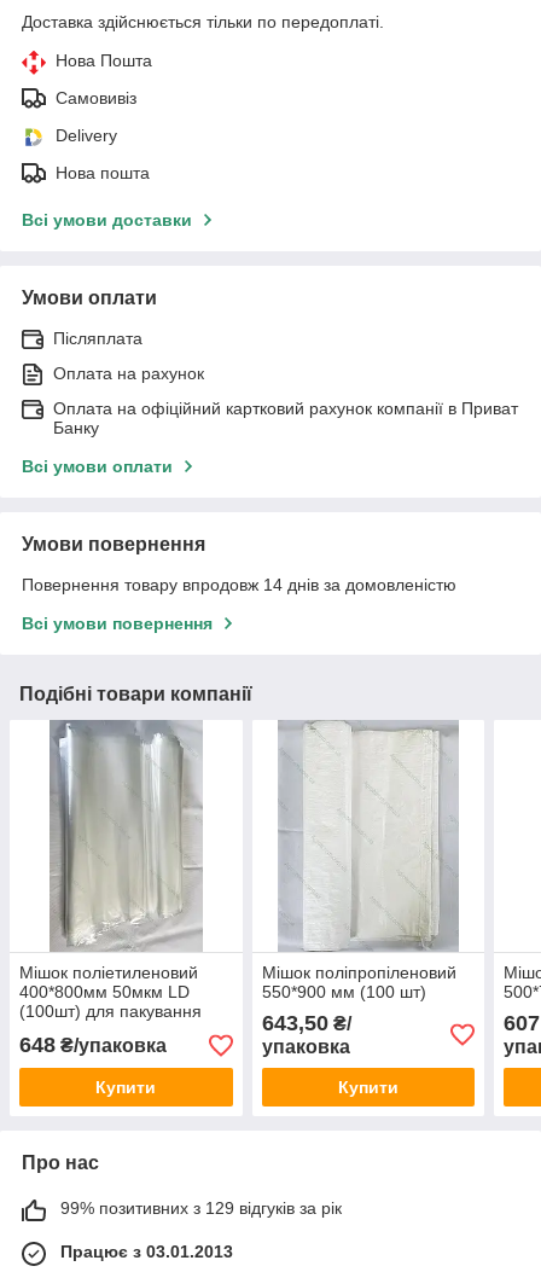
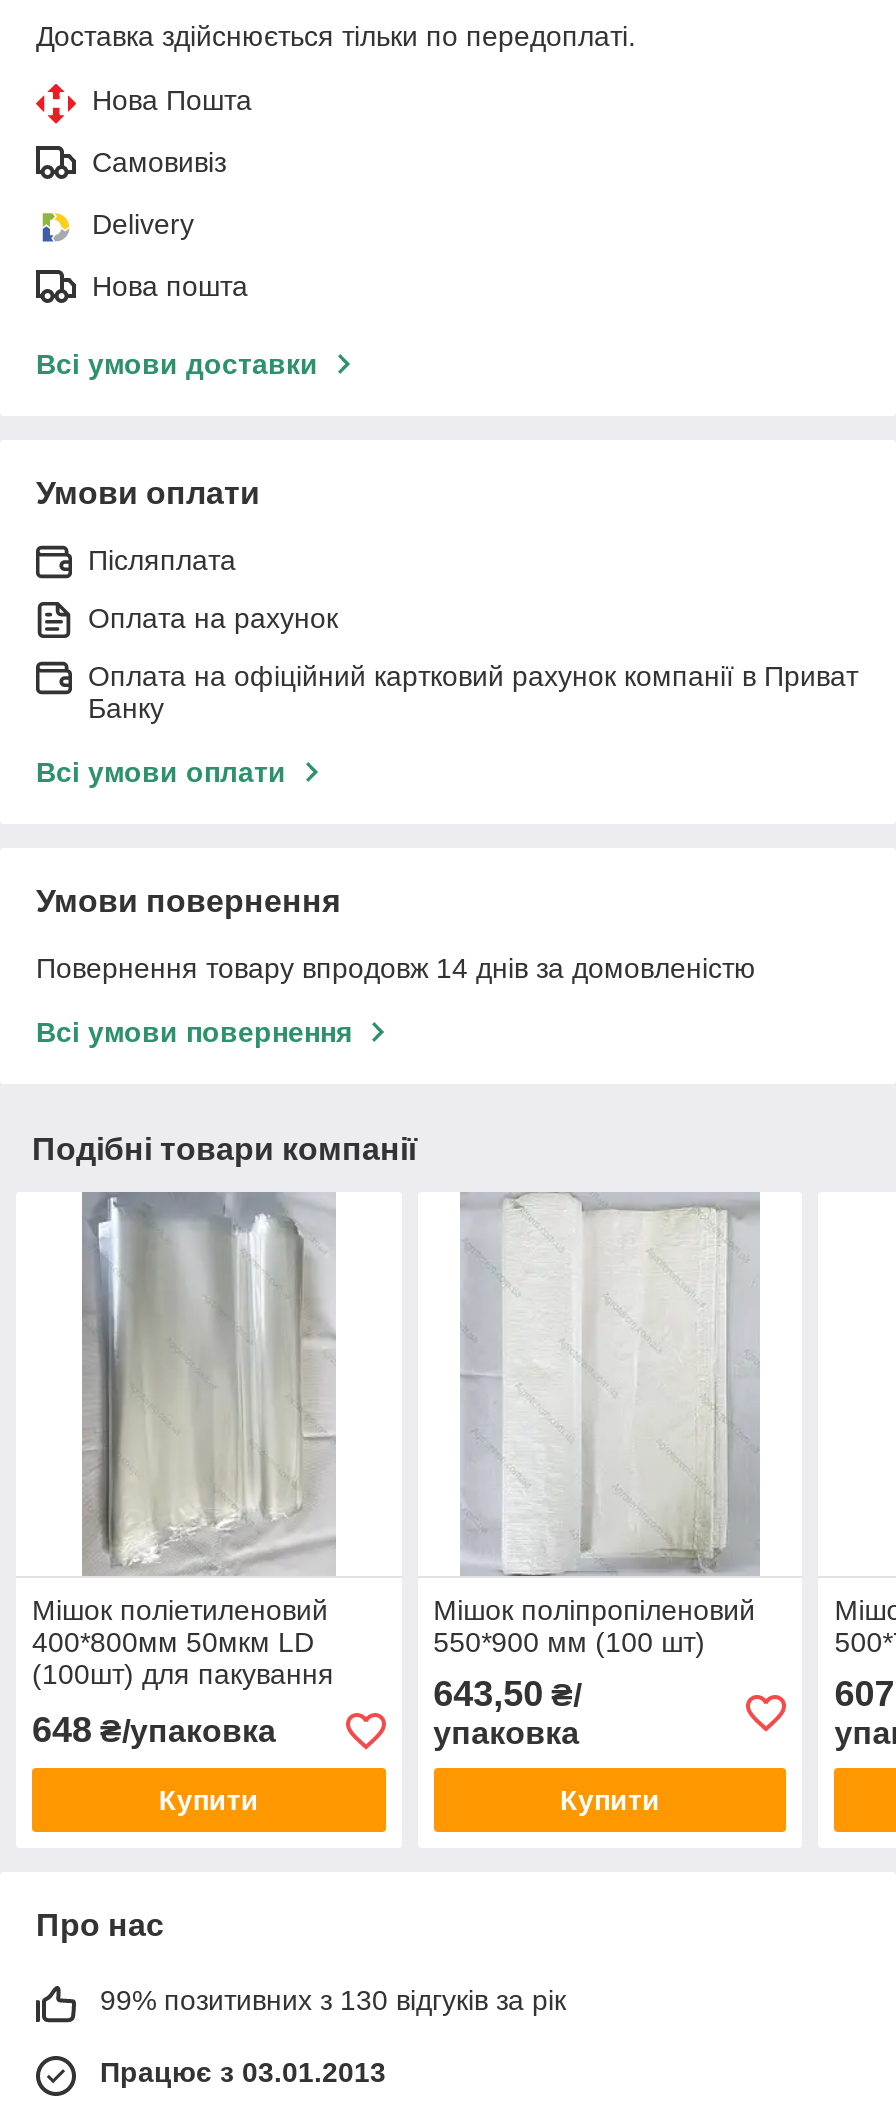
- 99% позитивних з 129 відгуків за рік
+ 99% позитивних з 130 відгуків за рік
